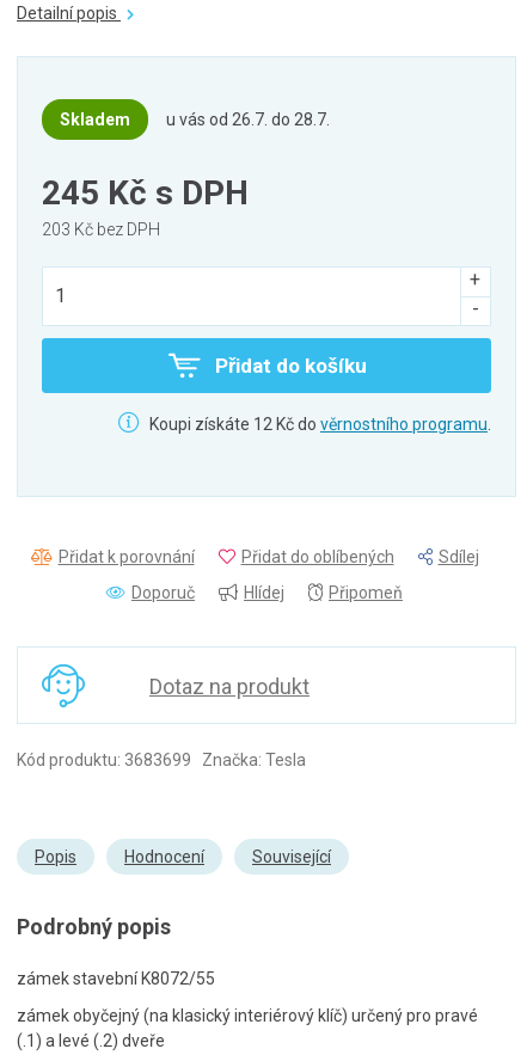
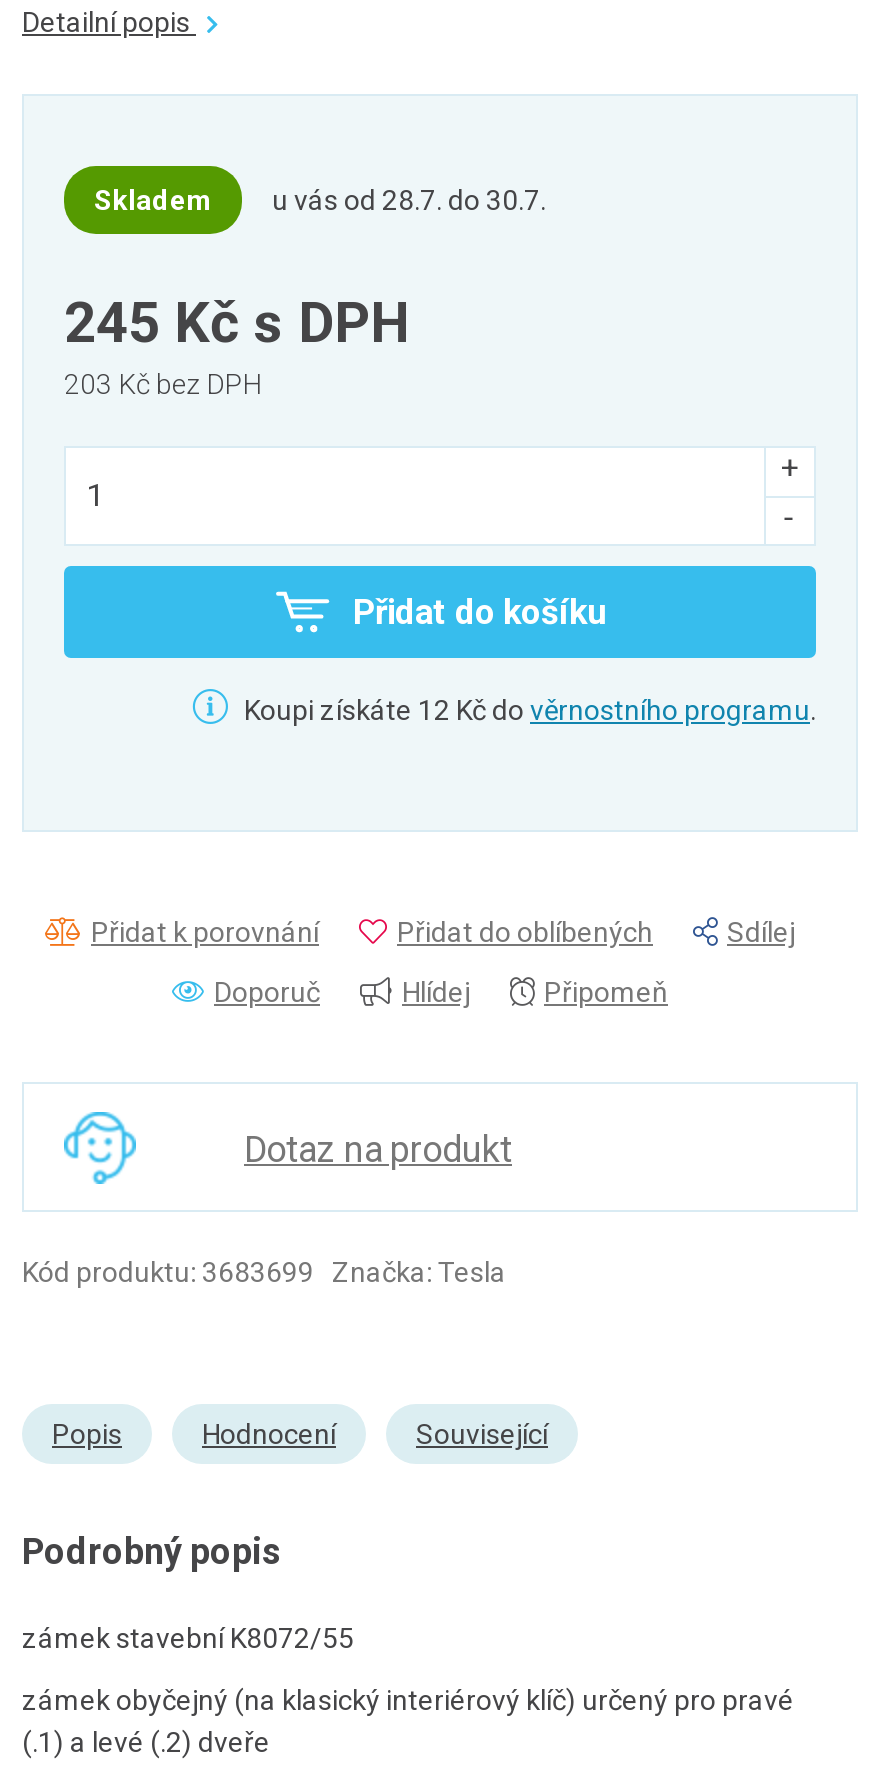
- Skladem u vás od 26.7. do 28.7.
+ Skladem u vás od 28.7. do 30.7.
